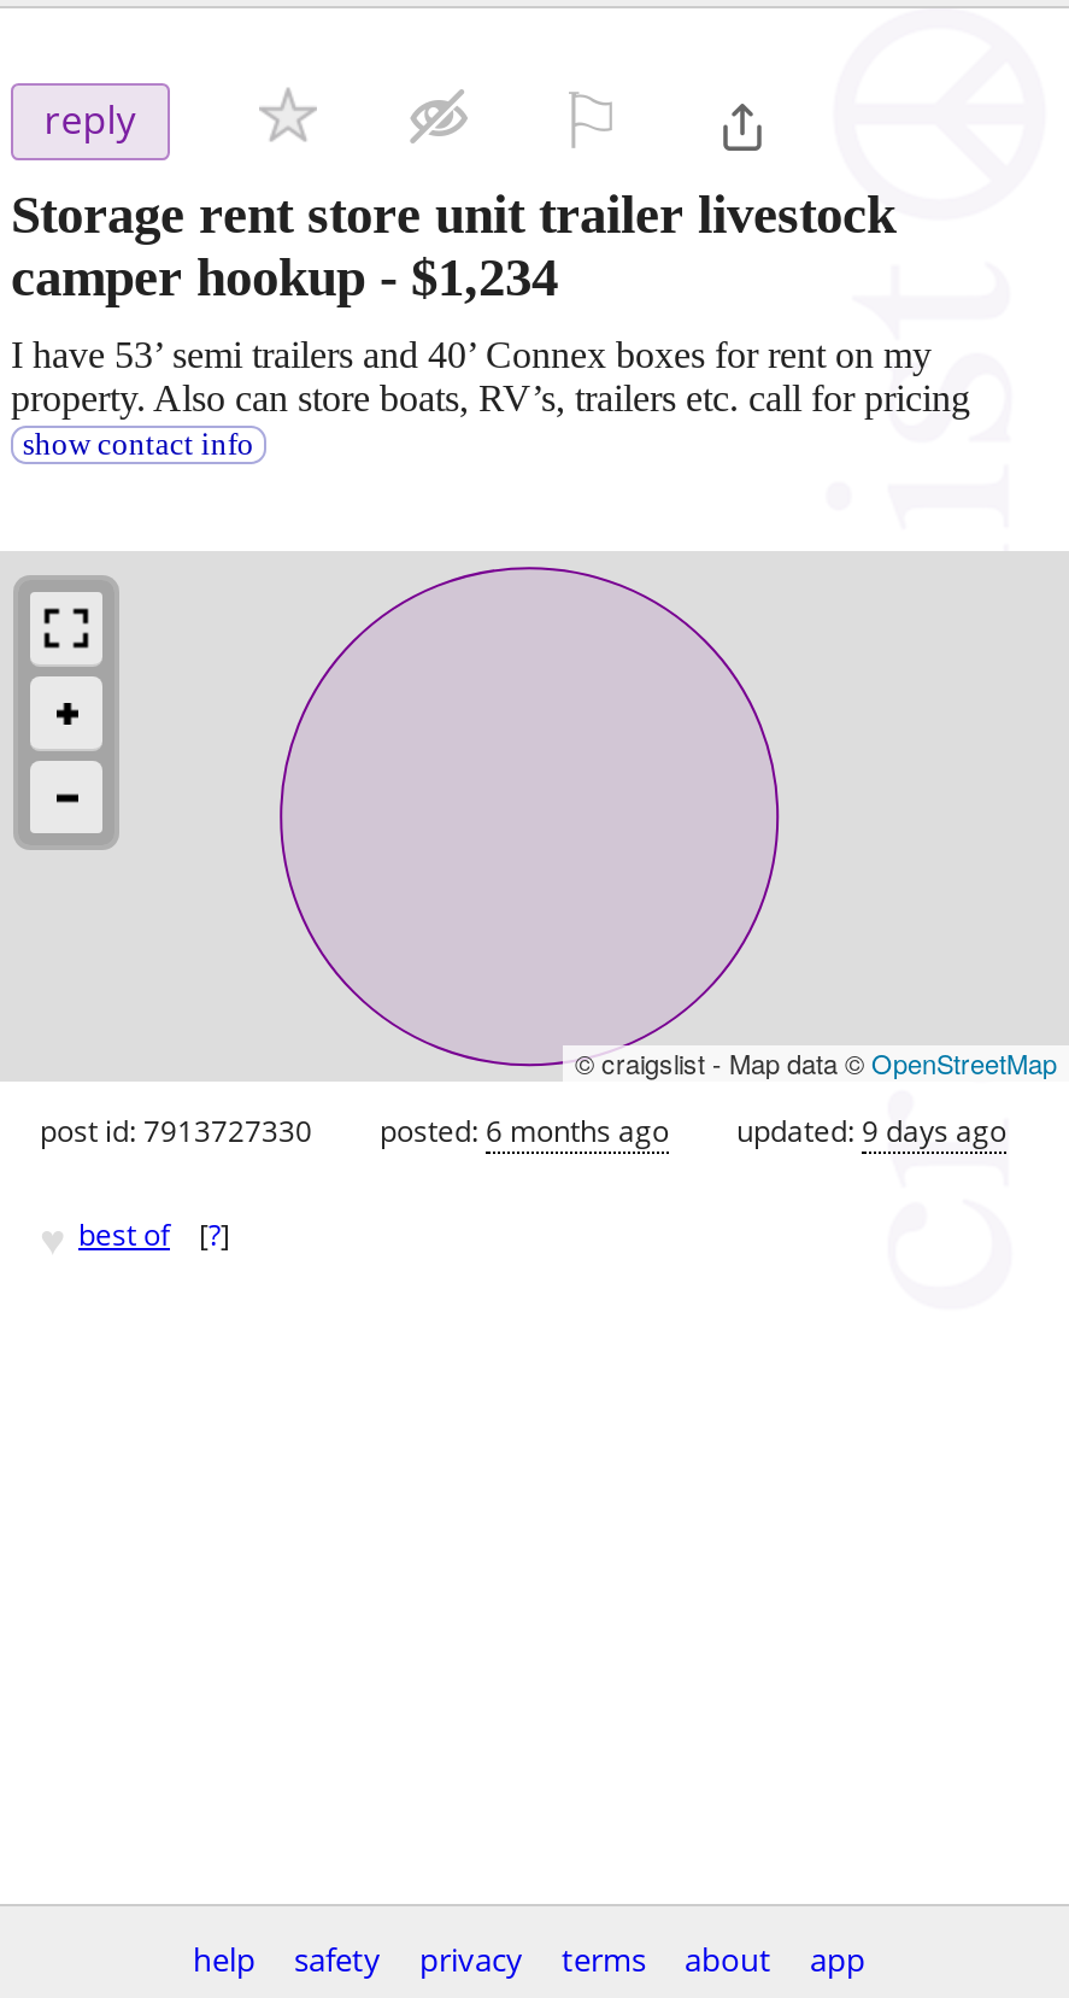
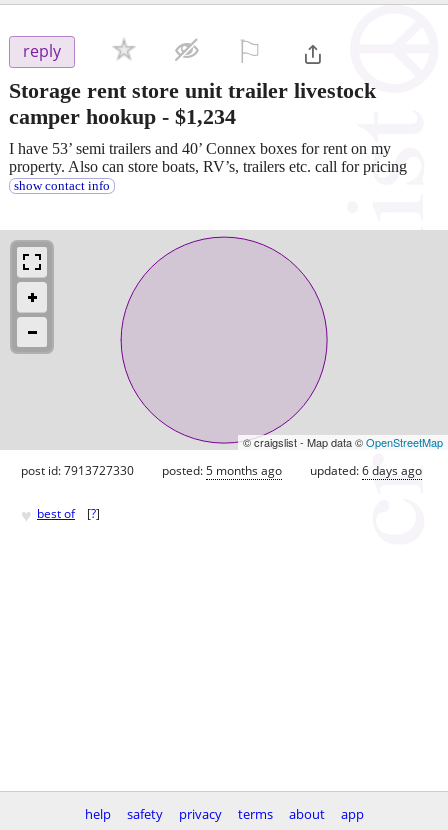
- posted: 6 months ago
+ posted: 5 months ago

- updated: 9 days ago
+ updated: 6 days ago
